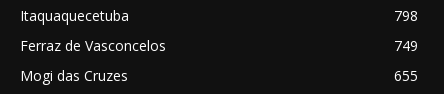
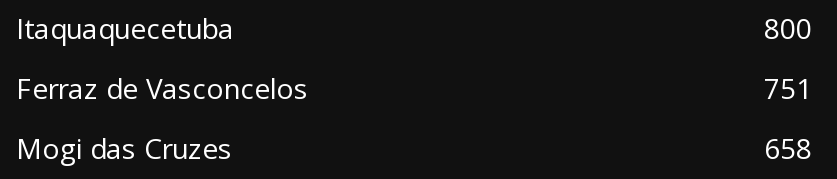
- 798
+ 800

- 749
+ 751

- 655
+ 658
